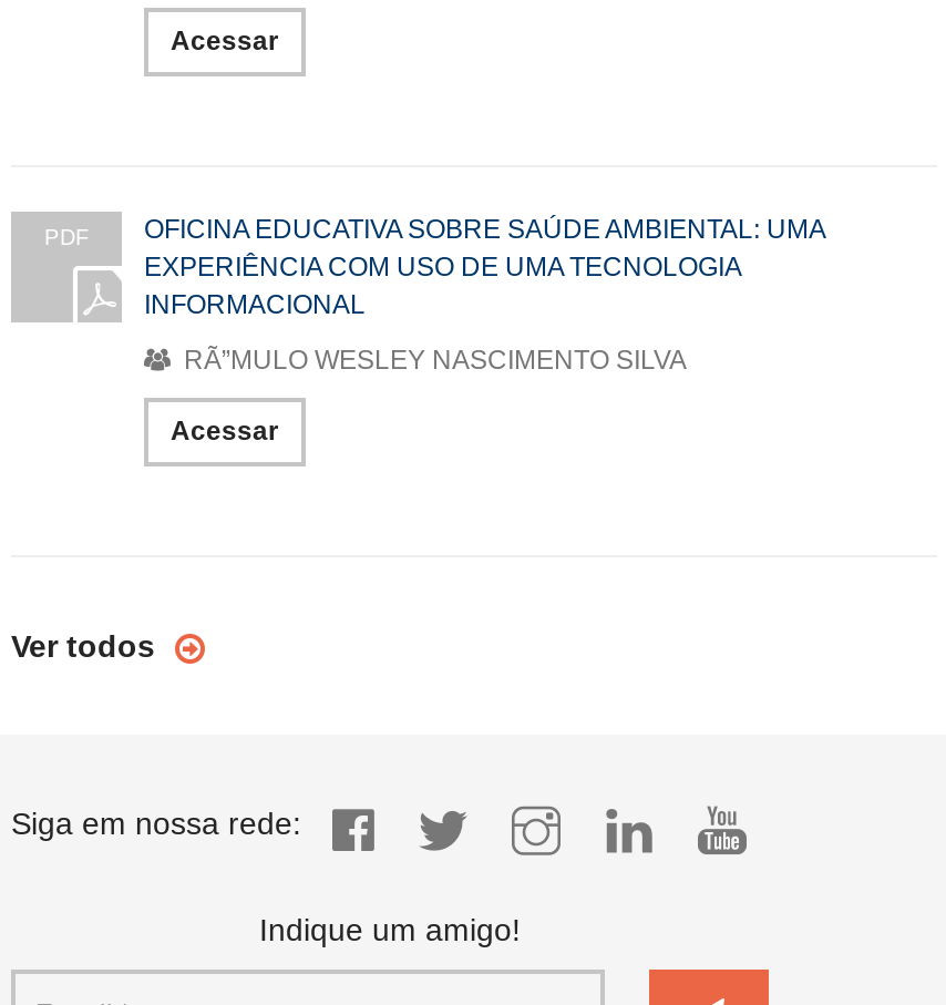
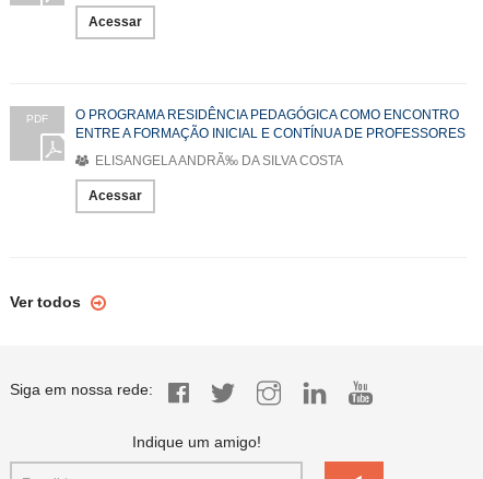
- OFICINA EDUCATIVA SOBRE SAÚDE AMBIENTAL: UMA
- EXPERIÊNCIA COM USO DE UMA TECNOLOGIA
- INFORMACIONAL
+ O PROGRAMA RESIDÊNCIA PEDAGÓGICA COMO ENCONTRO
+ ENTRE A FORMAÇÃO INICIAL E CONTÍNUA DE PROFESSORES

- RÃ”MULO WESLEY NASCIMENTO SILVA
+ ELISANGELA ANDRÃ‰ DA SILVA COSTA
